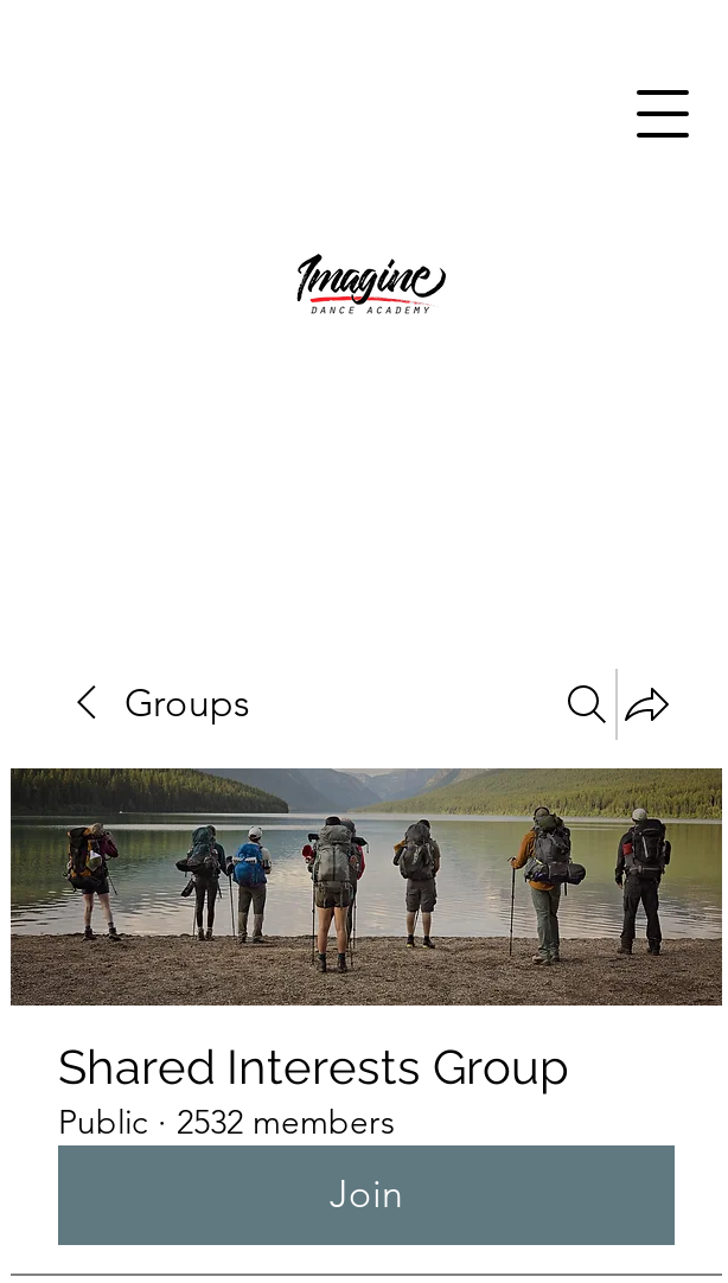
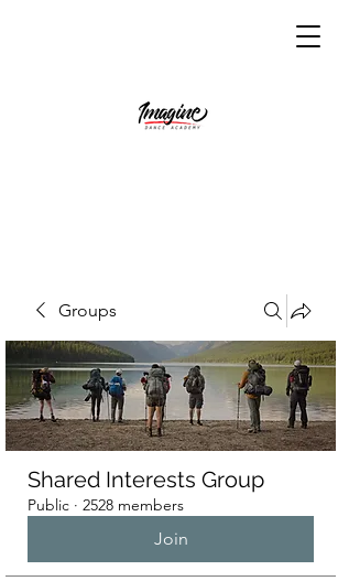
- Public · 2532 members
+ Public · 2528 members
